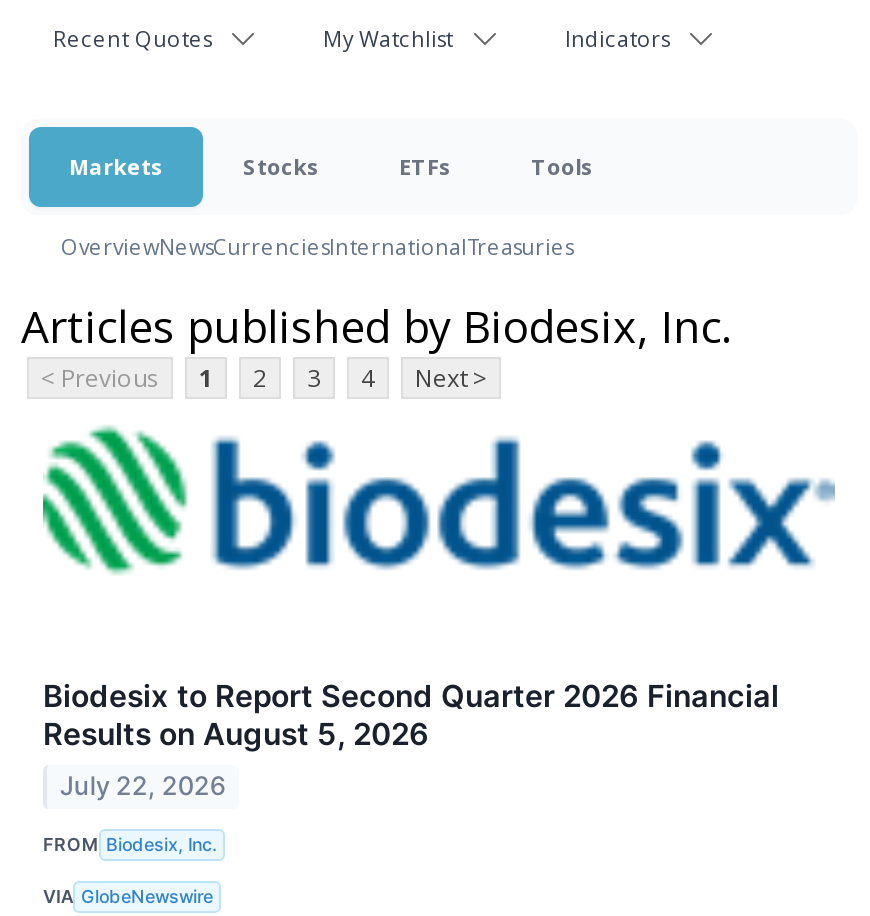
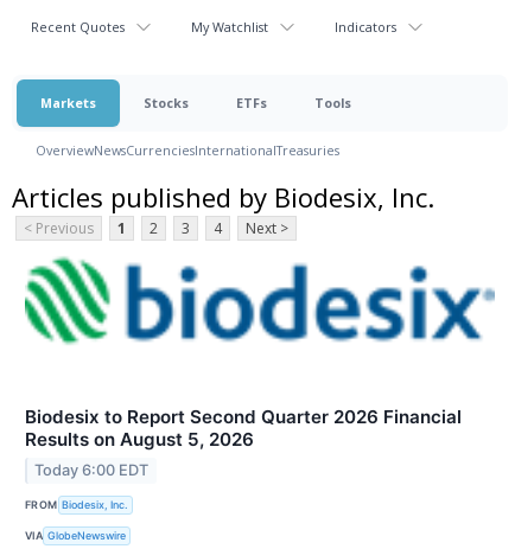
- July 22, 2026
+ Today 6:00 EDT
